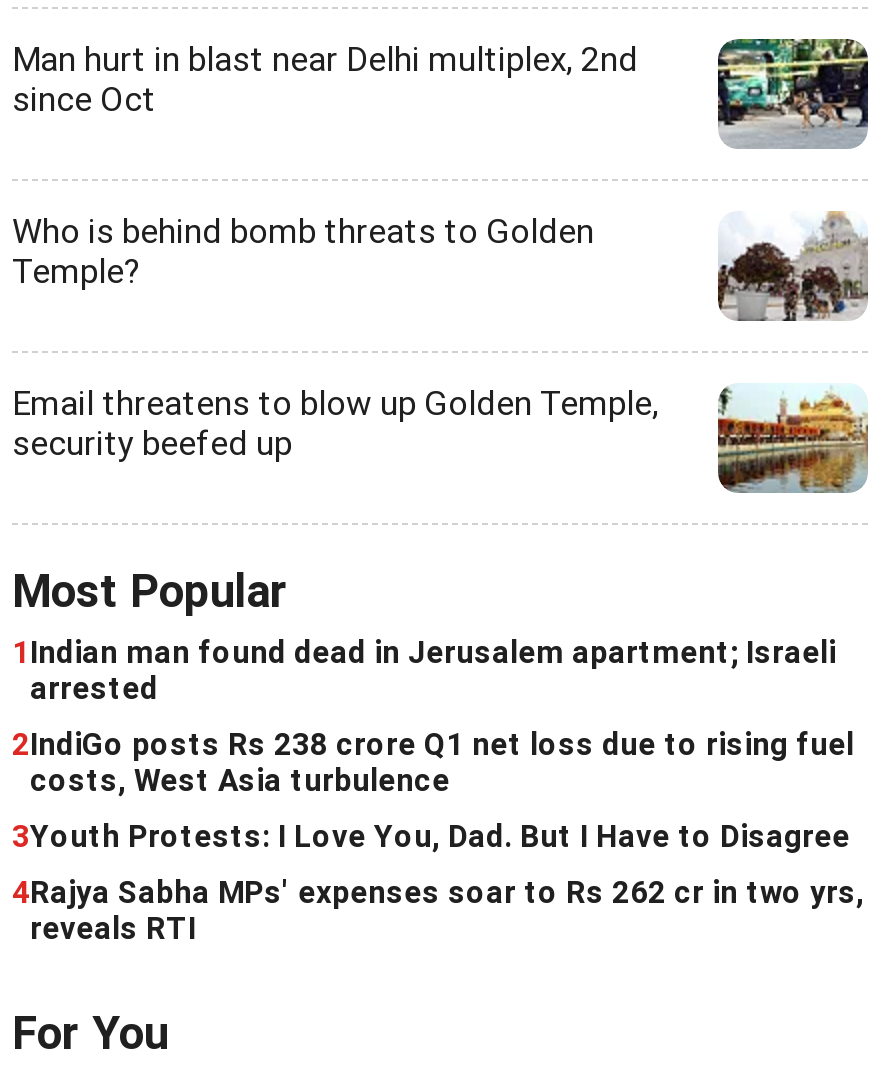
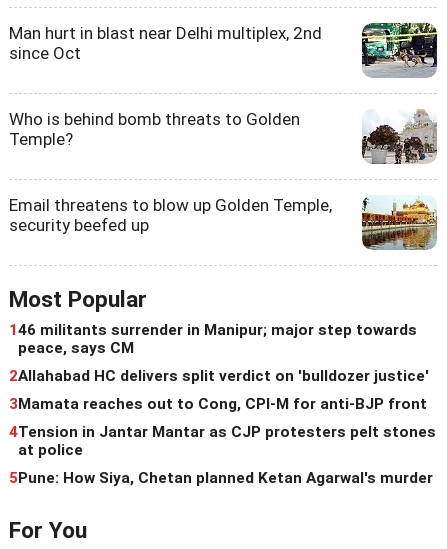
- 1 Indian man found dead in Jerusalem apartment; Israeli
- arrested
- 2IndiGo posts Rs 238 crore Q1 net loss due to rising fuel
- costs, West Asia turbulence
- 3Youth Protests: I Love You, Dad. But I Have to Disagree
- 4Rajya Sabha MPs' expenses soar to Rs 262 cr in two yrs,
- reveals RTI
+ 146 militants surrender in Manipur; major step towards
+ peace, says CM
+ 2Allahabad HC delivers split verdict on 'bulldozer justice'
+ 3Mamata reaches out to Cong, CPI-M for anti-BJP front
+ 4Tension in Jantar Mantar as CJP protesters pelt stones
+ at police
+ 5Pune: How Siya, Chetan planned Ketan Agarwal's murder
